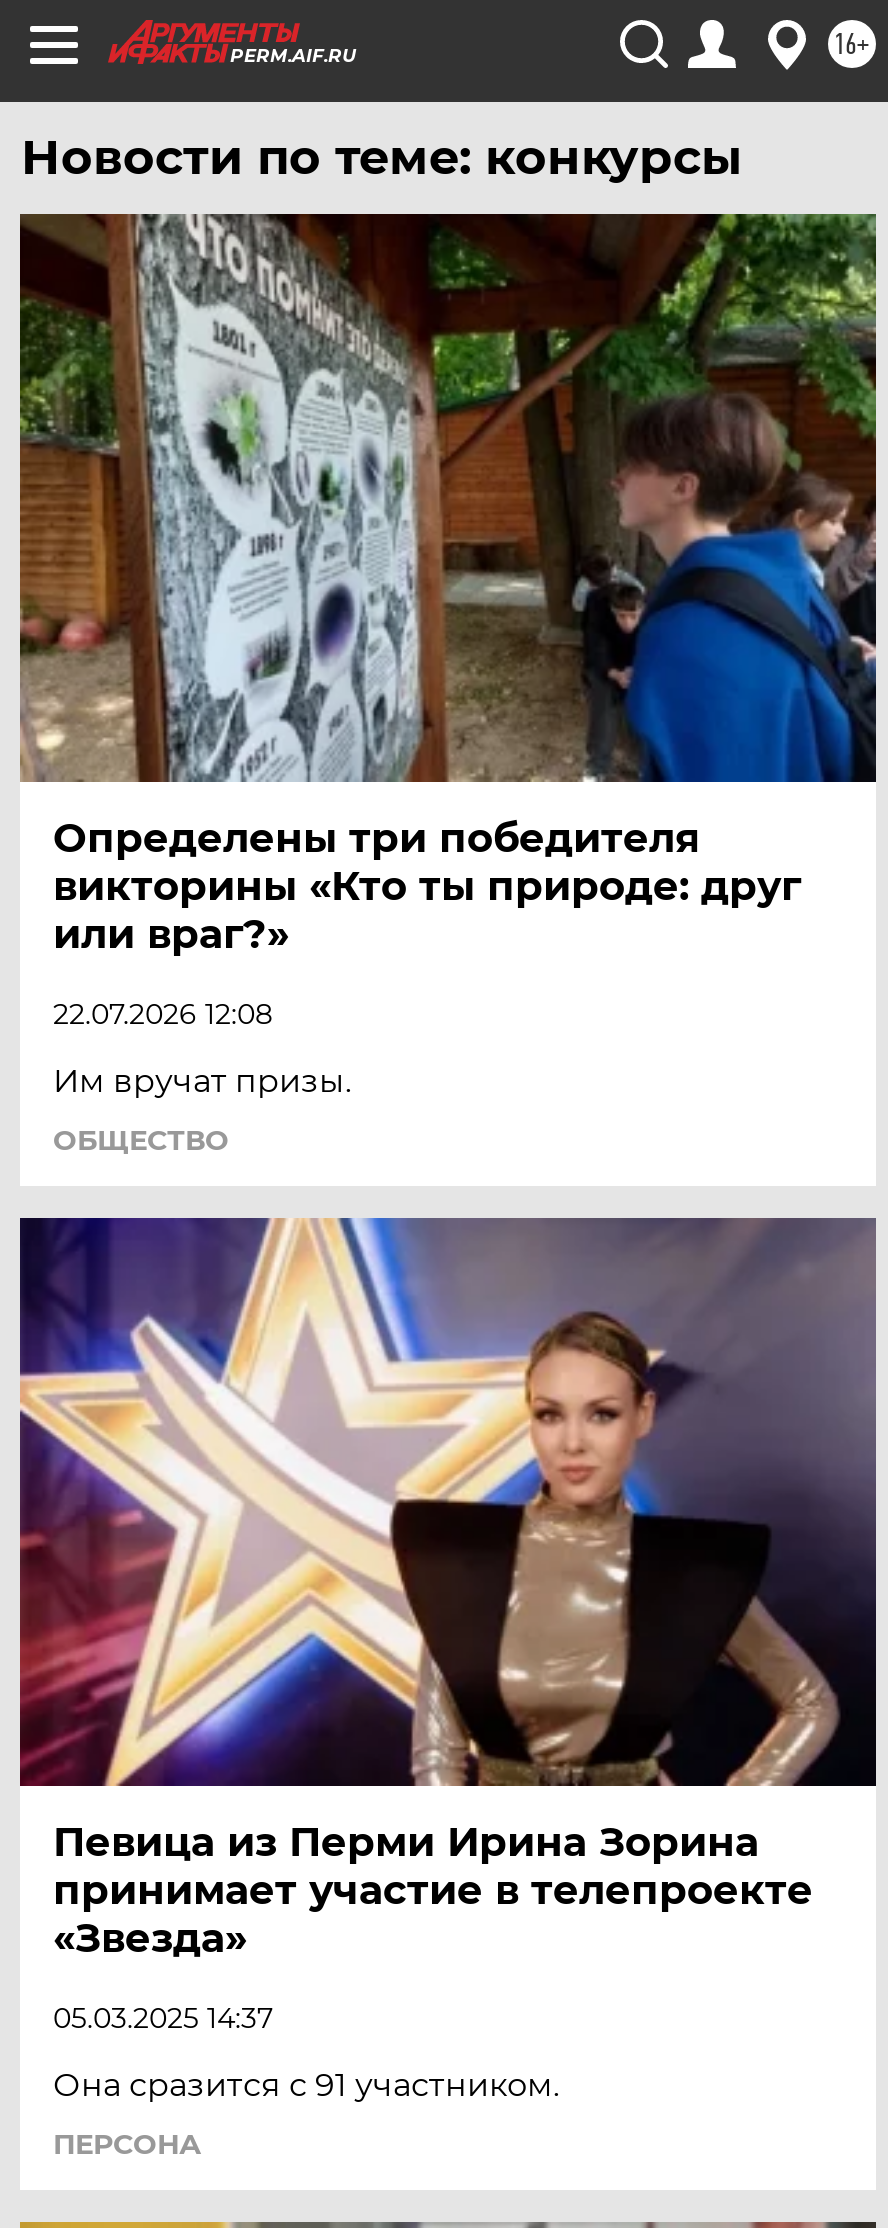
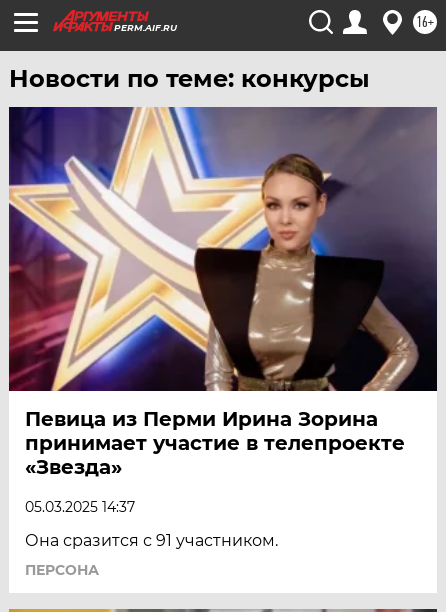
- [image]
- Определены три победителя
- викторины «Кто ты природе: друг
- или враг?»
- 22.07.2026 12:08
- Им вручат призы.
- ОБЩЕСТВО
